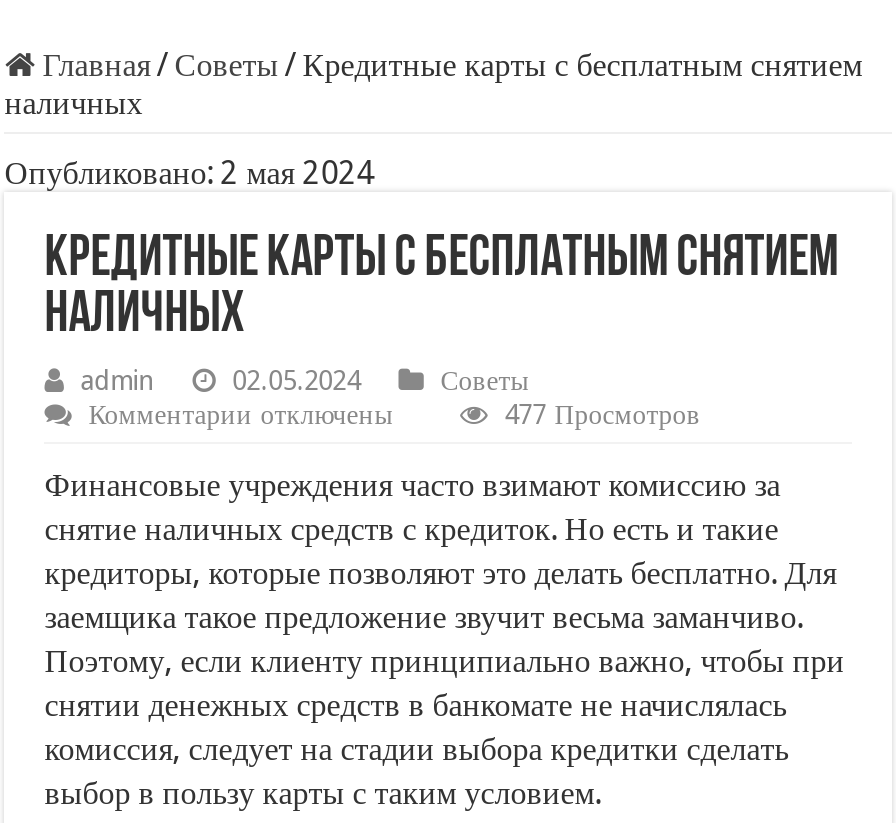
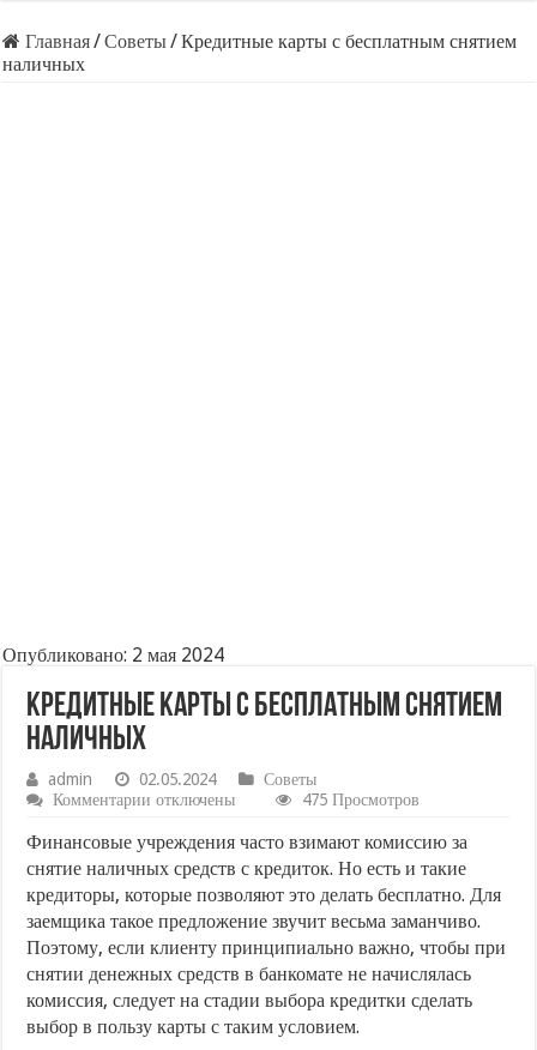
- 477 Просмотров
+ 475 Просмотров
